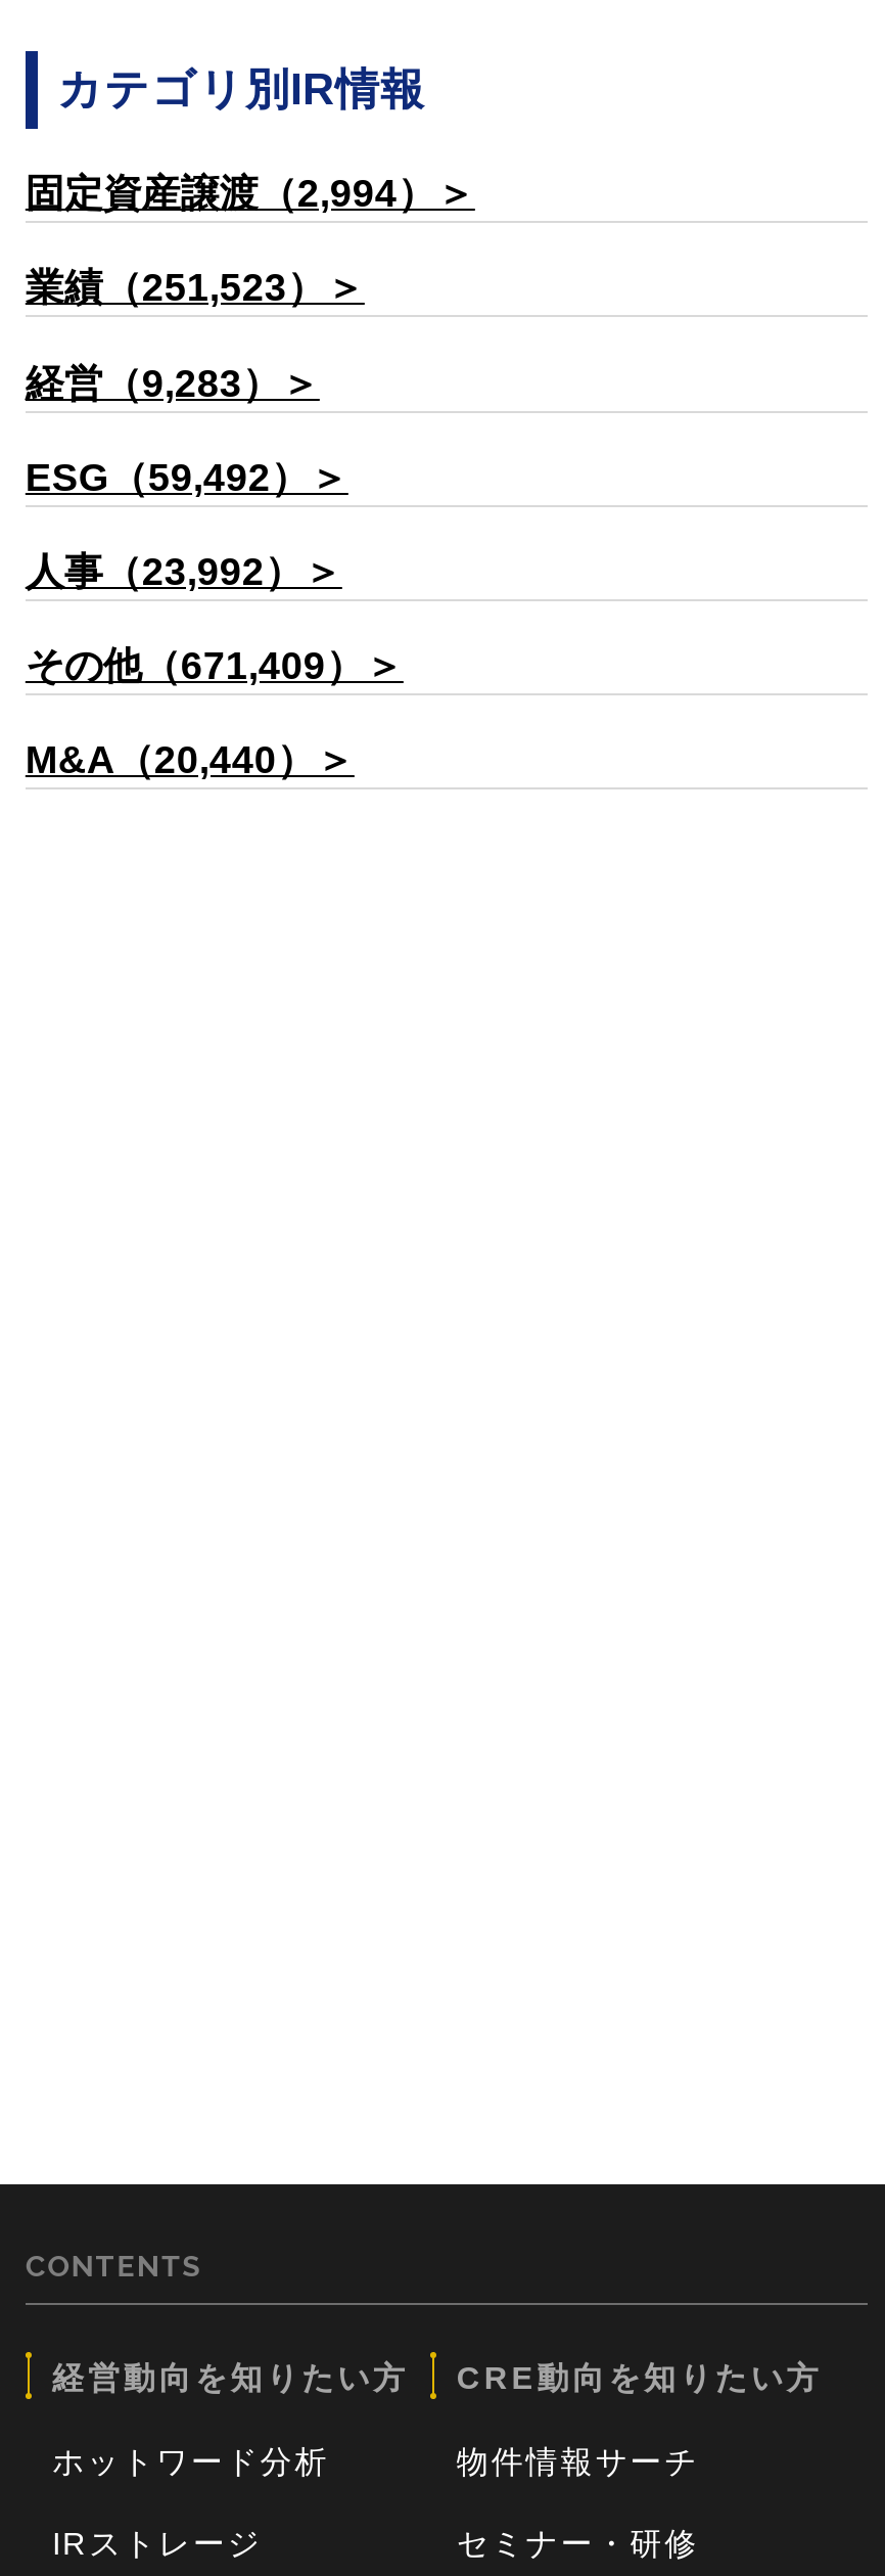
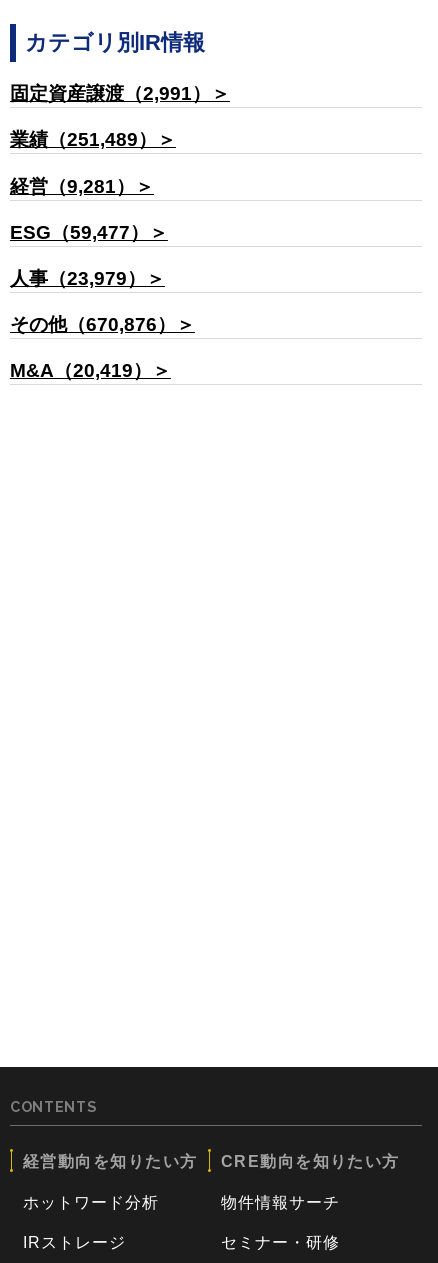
- 固定資産譲渡（2,994）＞
+ 固定資産譲渡（2,991）＞

- 業績（251,523）＞
+ 業績（251,489）＞

- 経営（9,283）＞
+ 経営（9,281）＞

- ESG（59,492）＞
+ ESG（59,477）＞

- 人事（23,992）＞
+ 人事（23,979）＞

- その他（671,409）＞
+ その他（670,876）＞

- M&A（20,440）＞
+ M&A（20,419）＞
